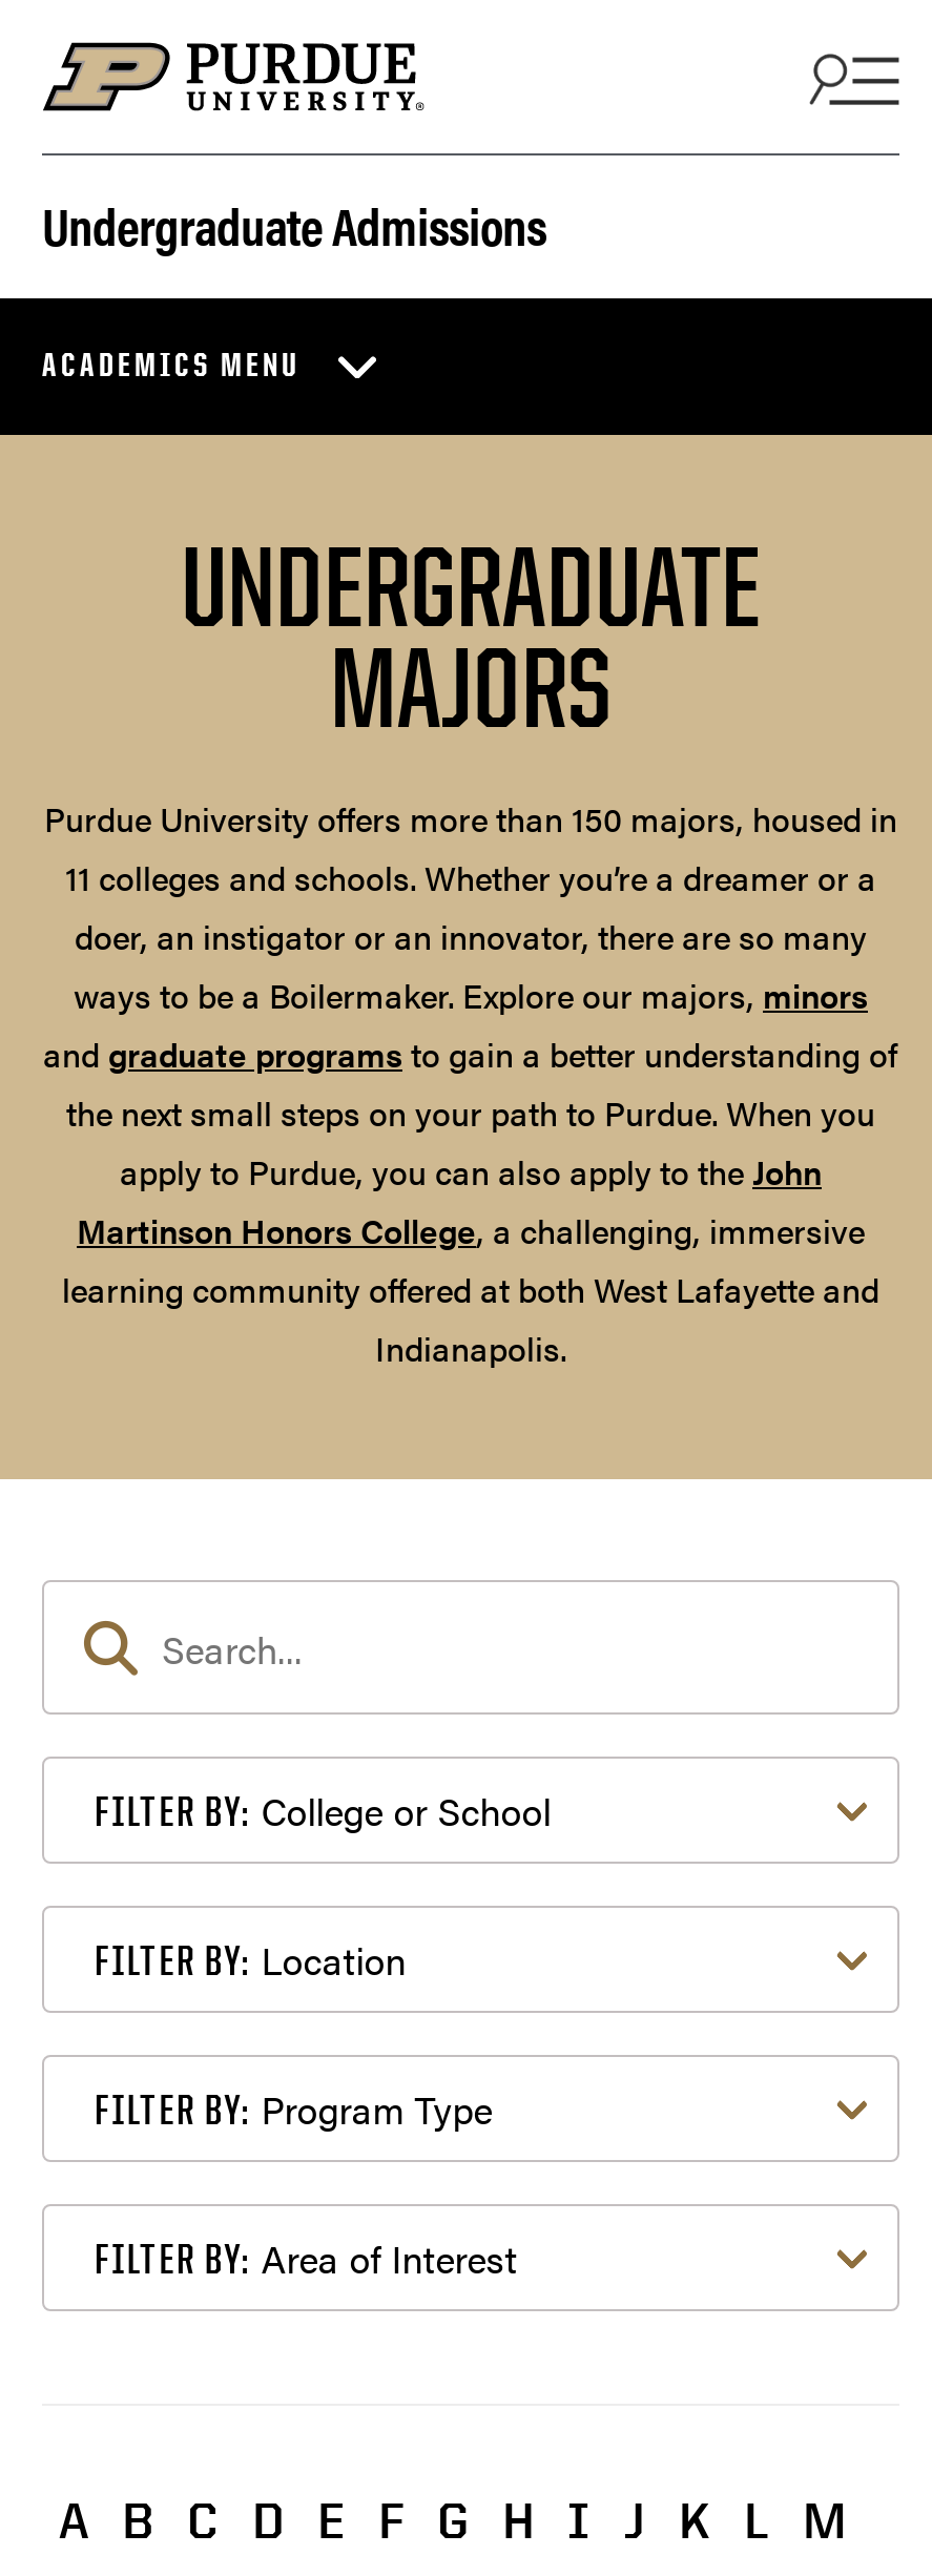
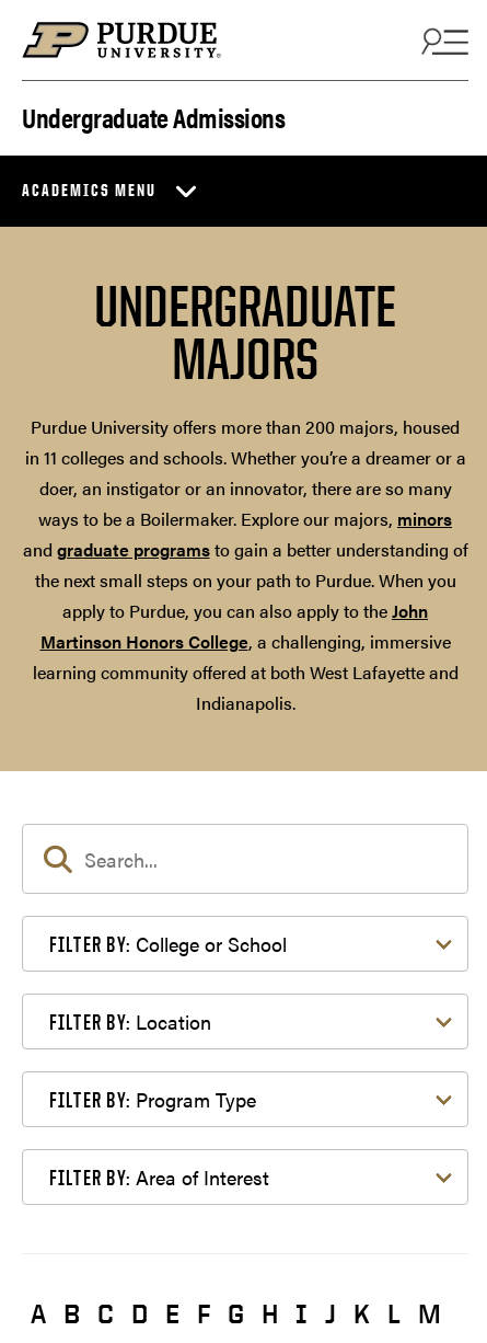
- Purdue University offers more than 150 majors, housed in
- 11 colleges and schools. Whether you’re a dreamer or a
+ Purdue University offers more than 200 majors, housed
+ in 11 colleges and schools. Whether you’re a dreamer or a
